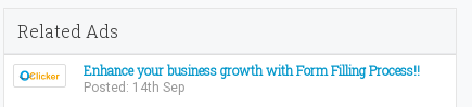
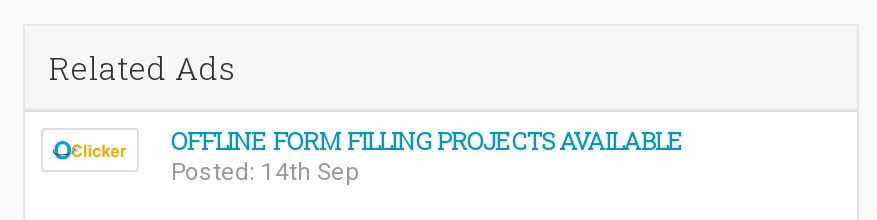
- Enhance your business growth with Form Filling Process!!
+ OFFLINE FORM FILLING PROJECTS AVAILABLE
